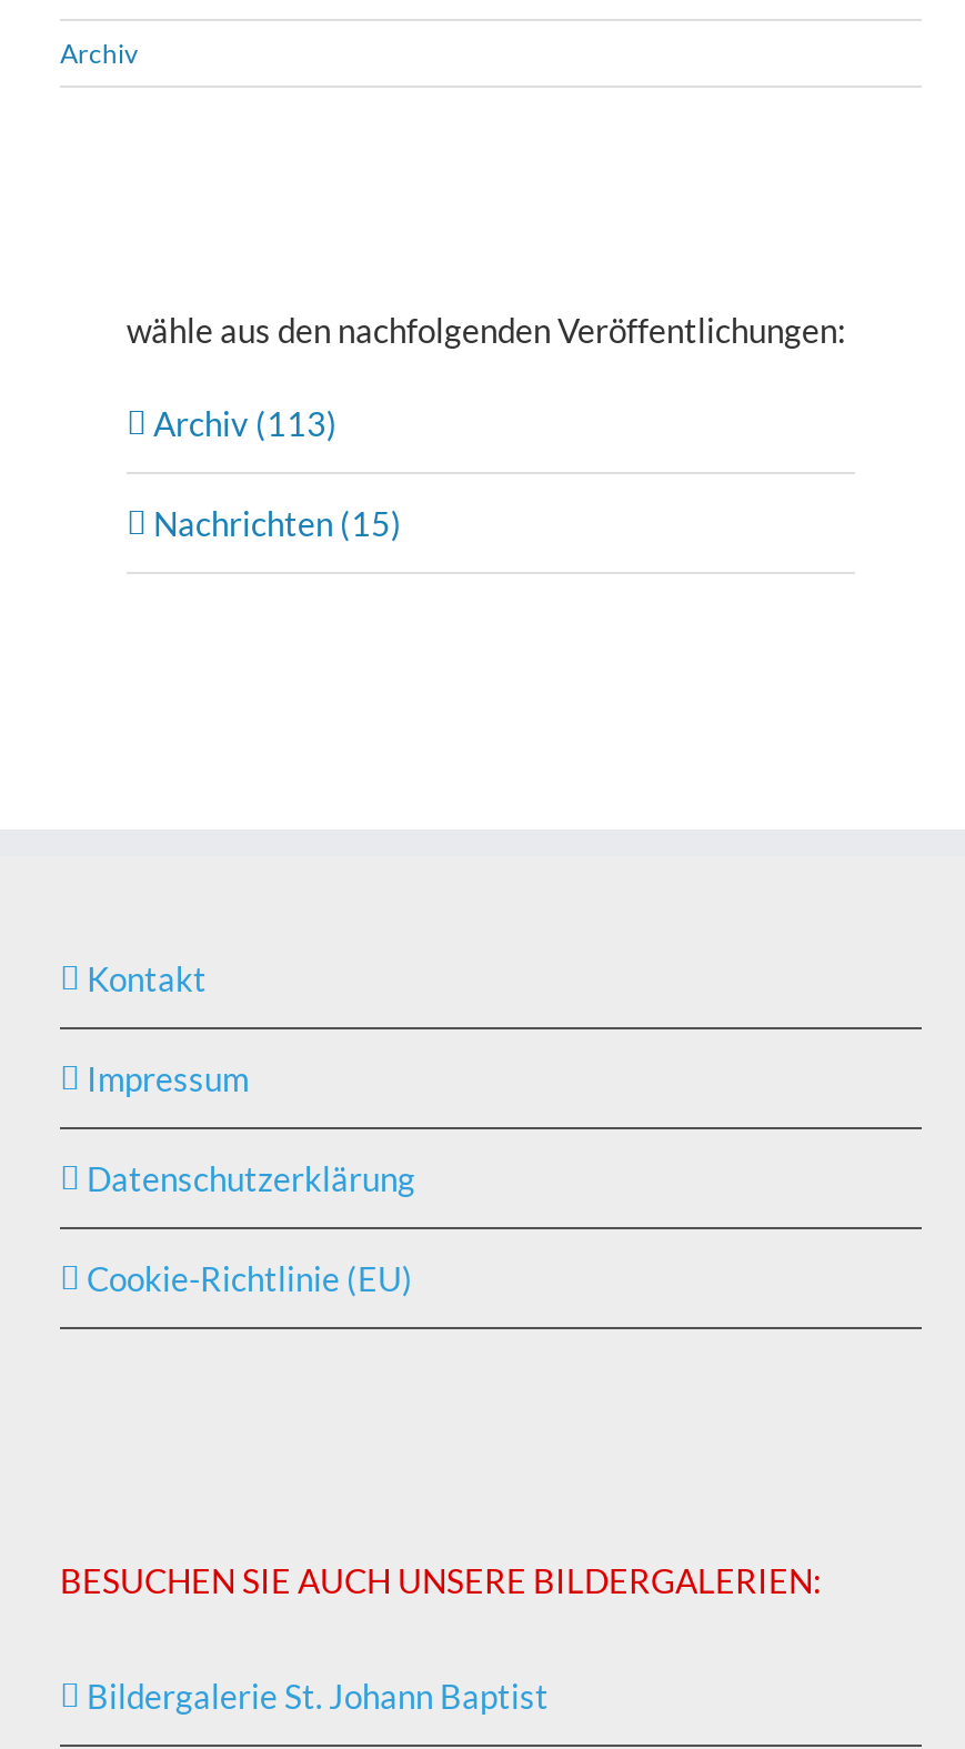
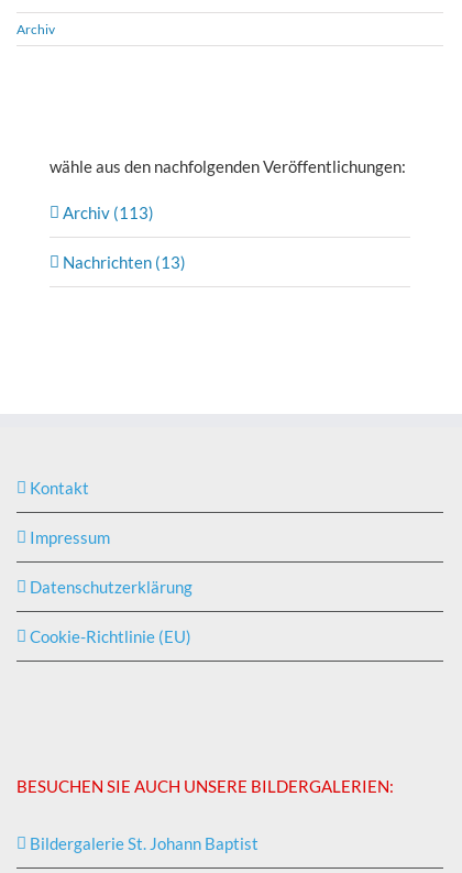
- Nachrichten (15)
+ Nachrichten (13)
